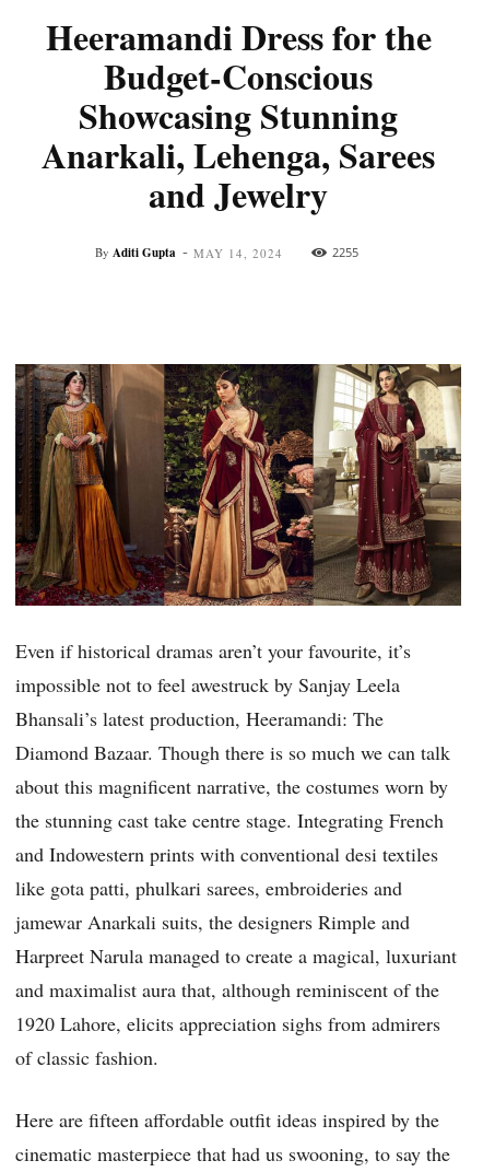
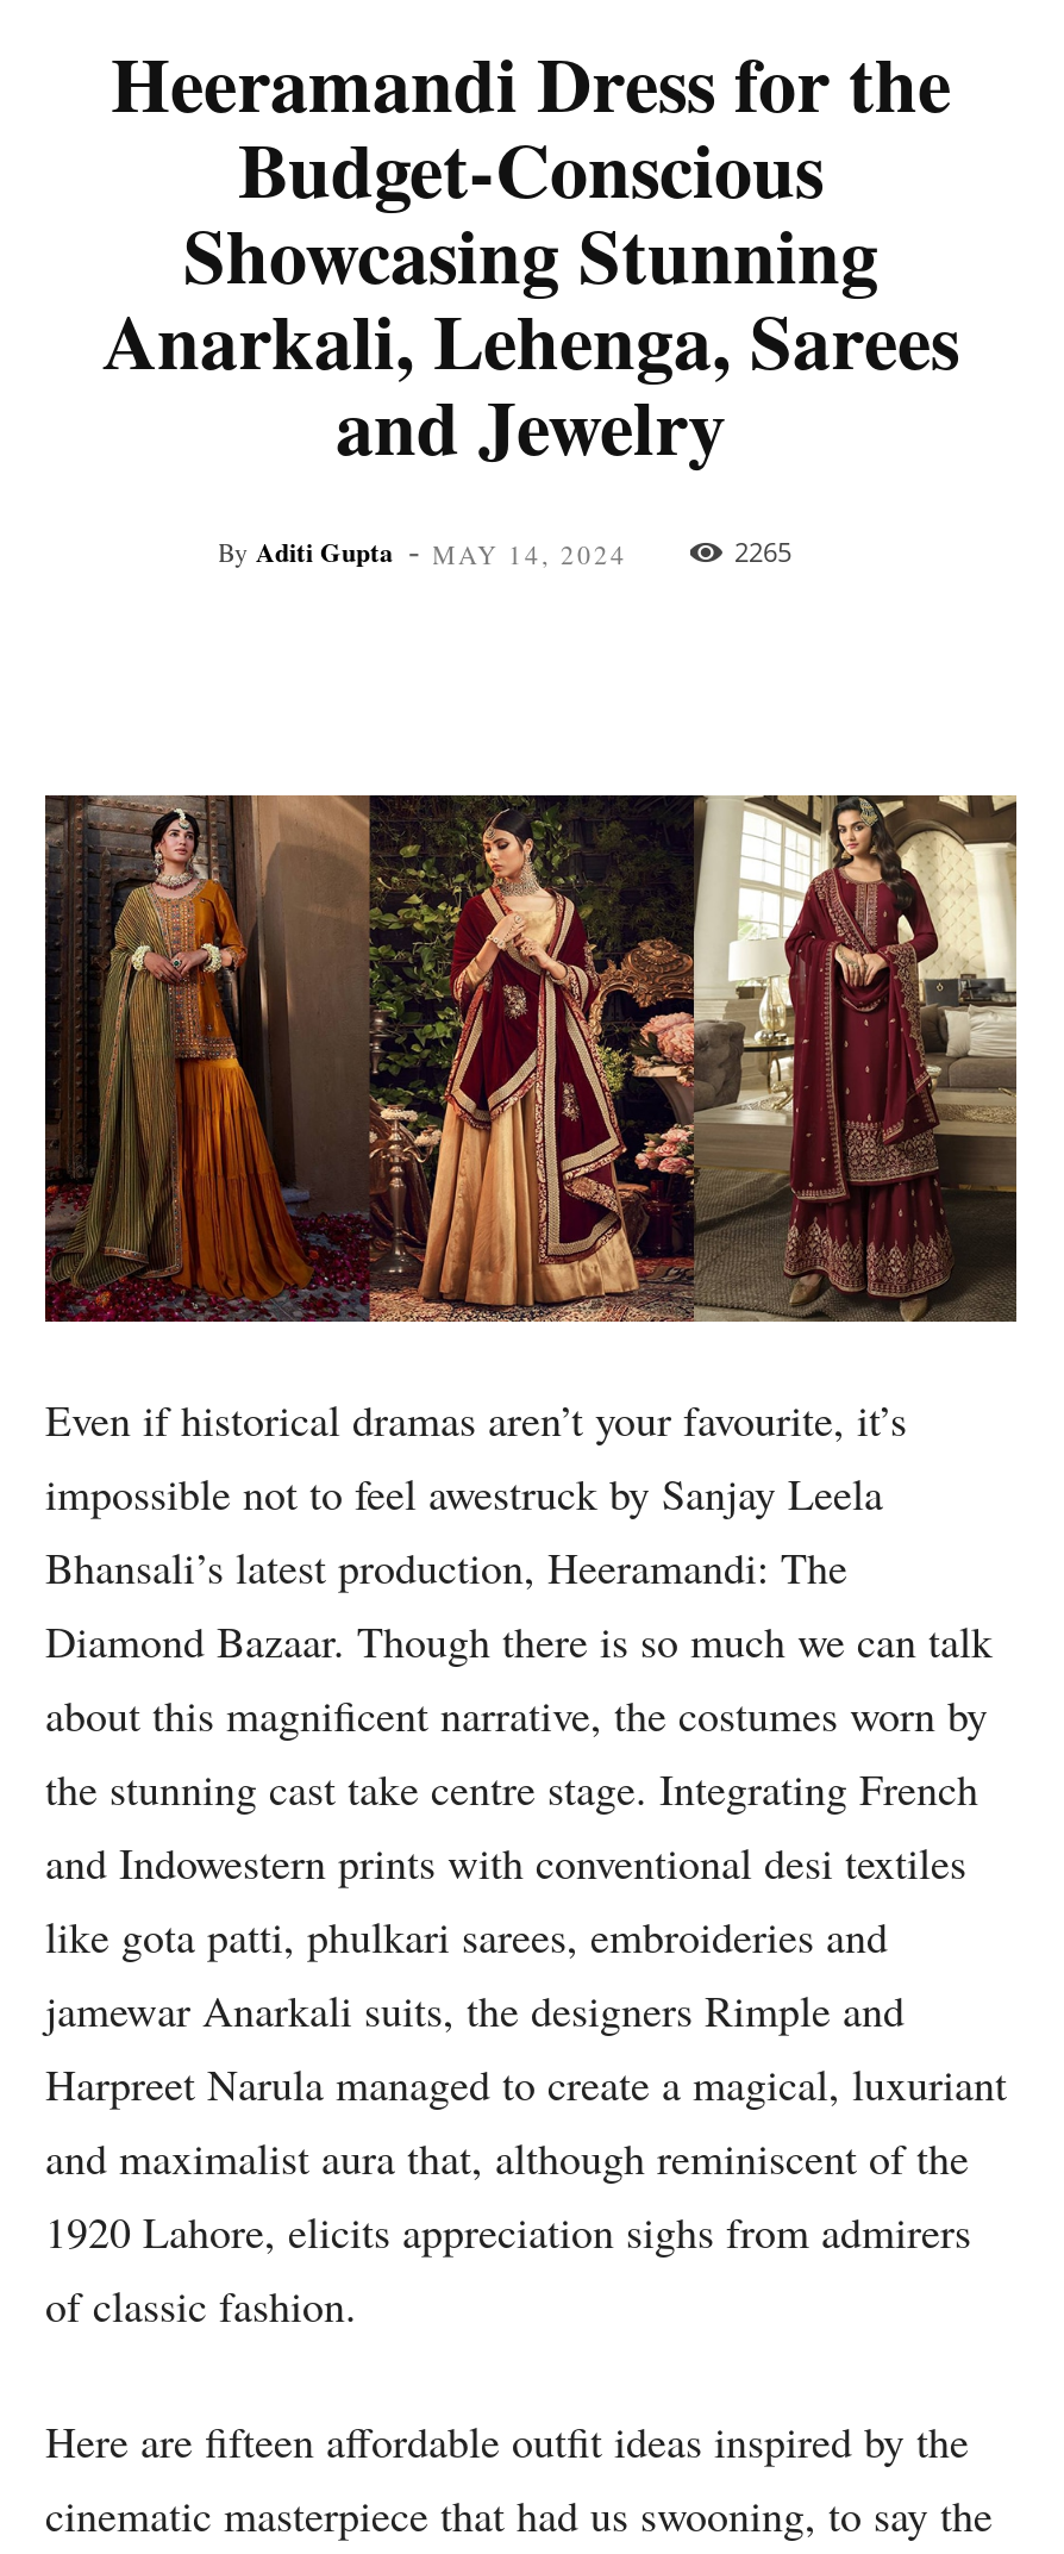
- 2255
+ 2265
